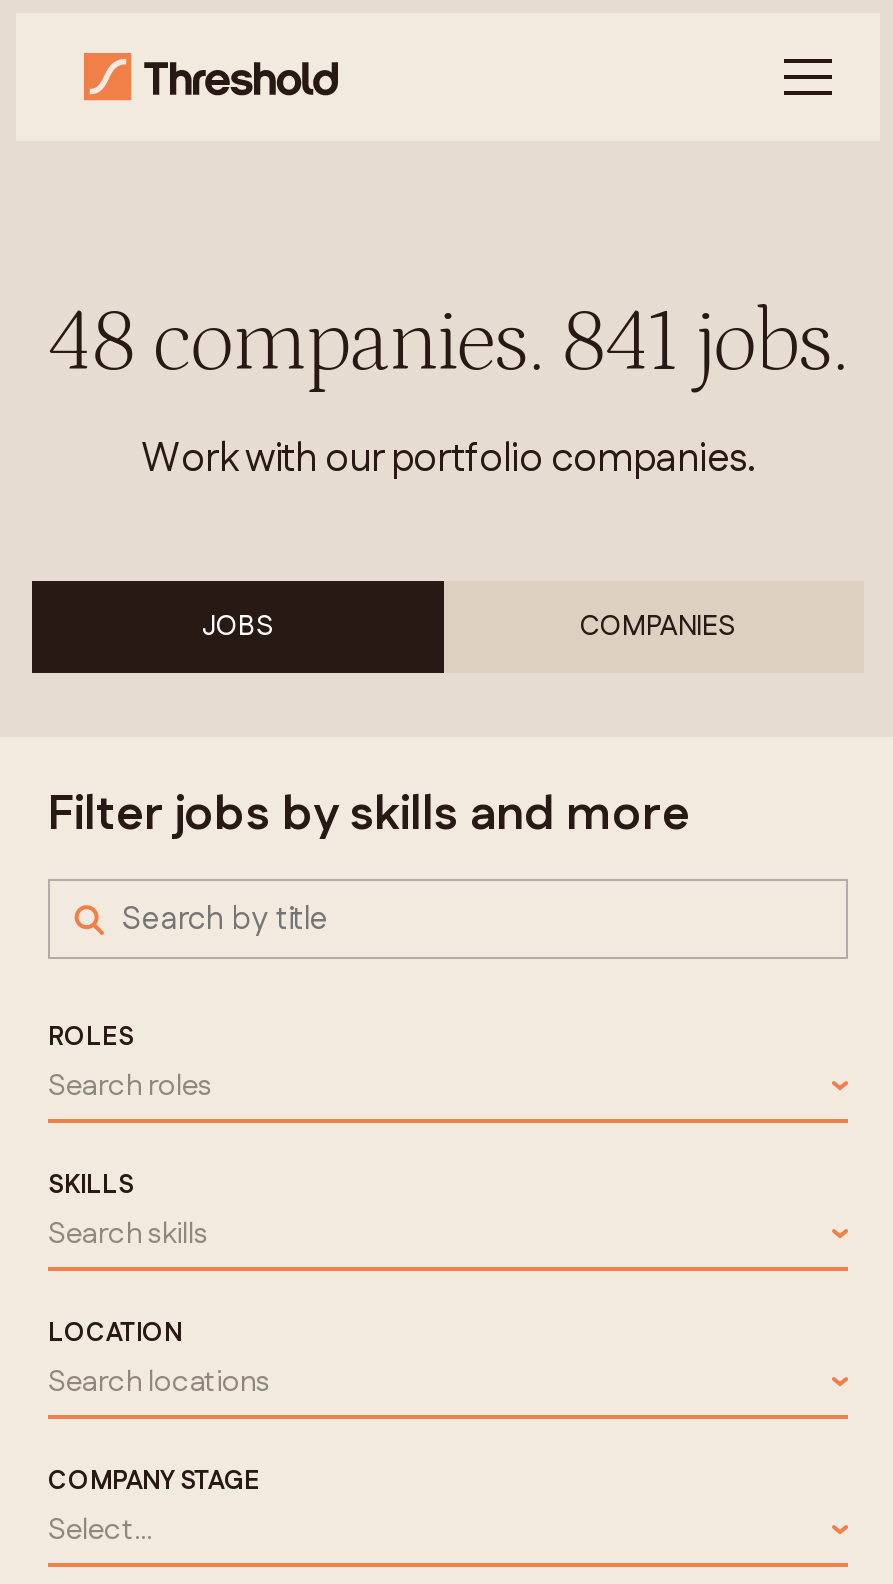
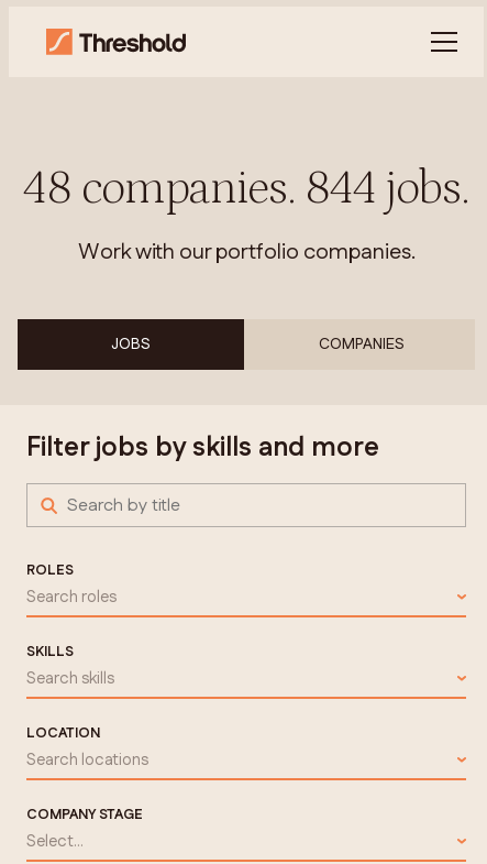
- 48 companies. 841 jobs.
+ 48 companies. 844 jobs.
